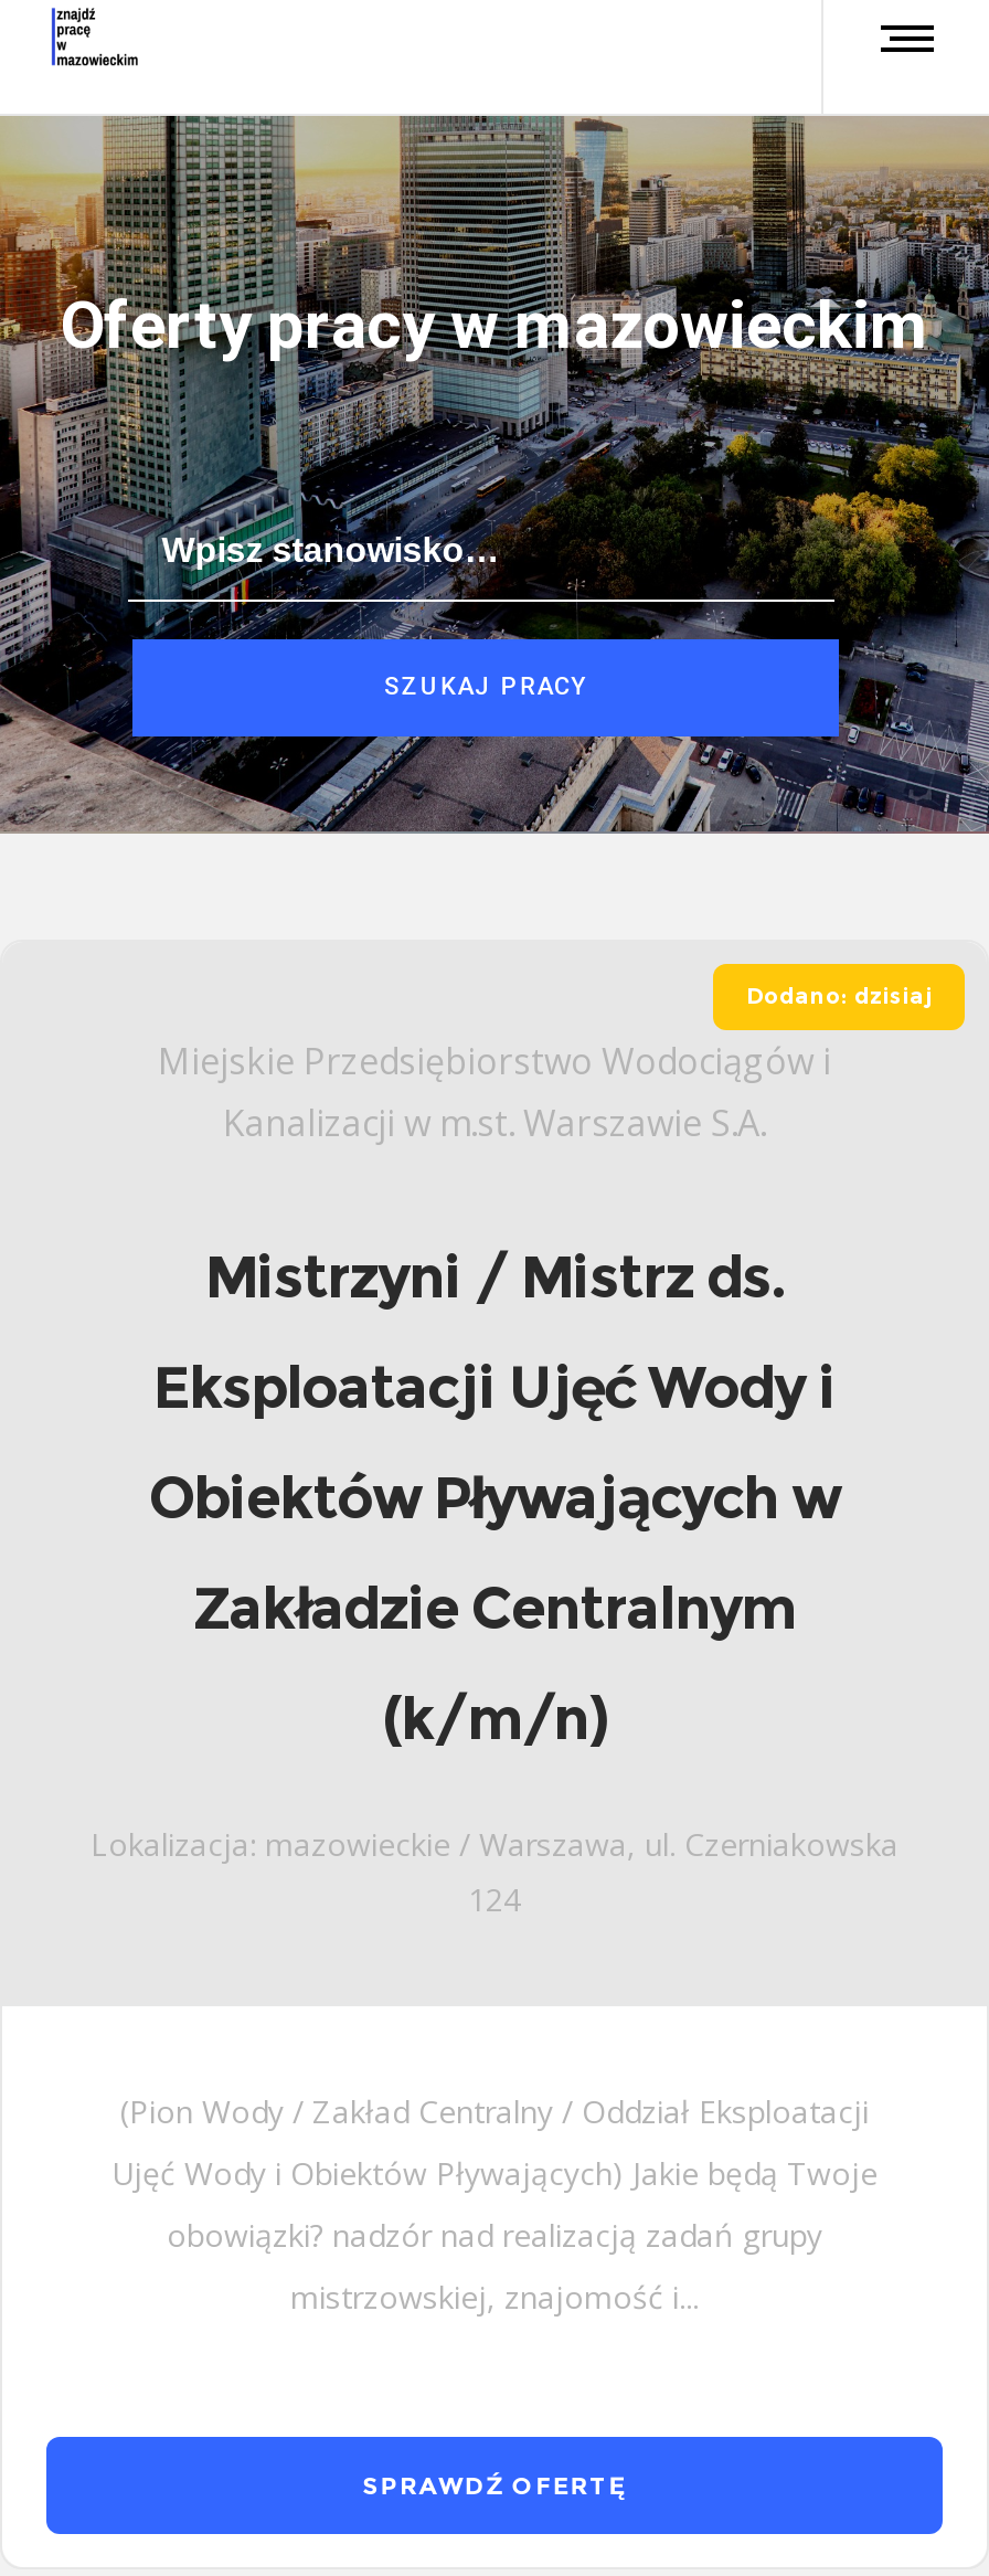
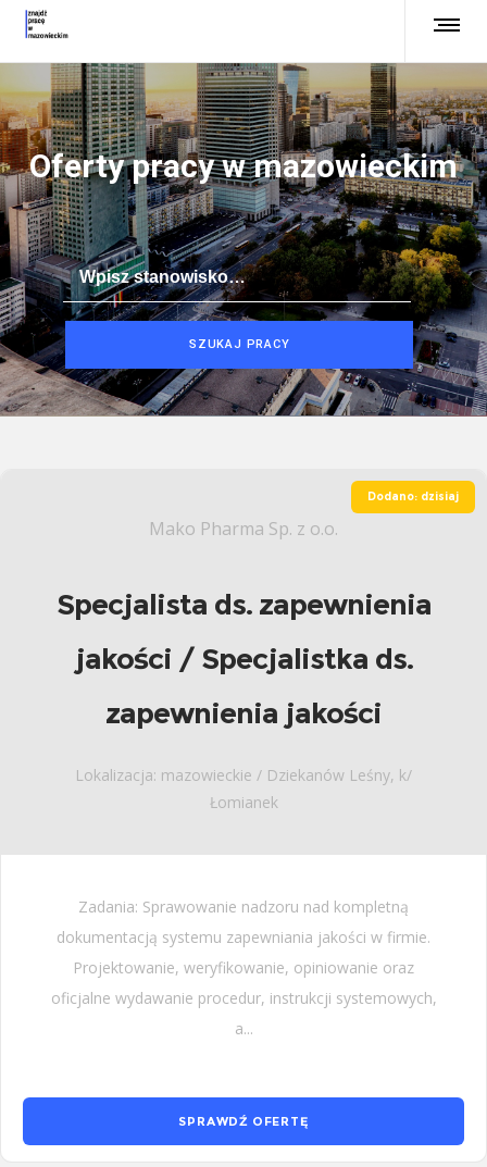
- Miejskie Przedsiębiorstwo Wodociągów i
- Kanalizacji w m.st. Warszawie S.A.
- Mistrzyni / Mistrz ds.
- Eksploatacji Ujęć Wody i
- Obiektów Pływających w
- Zakładzie Centralnym
- (k/m/n)
- Lokalizacja: mazowieckie / Warszawa, ul. Czerniakowska
- 124
+ Mako Pharma Sp. z o.o.
+ Specjalista ds. zapewnienia
+ jakości / Specjalistka ds.
+ zapewnienia jakości
+ Lokalizacja: mazowieckie / Dziekanów Leśny, k/
+ Łomianek

- (Pion Wody / Zakład Centralny / Oddział Eksploatacji
- Ujęć Wody i Obiektów Pływających) Jakie będą Twoje
- obowiązki? nadzór nad realizacją zadań grupy
- mistrzowskiej, znajomość i...
+ Zadania: Sprawowanie nadzoru nad kompletną
+ dokumentacją systemu zapewniania jakości w firmie.
+ Projektowanie, weryfikowanie, opiniowanie oraz
+ oficjalne wydawanie procedur, instrukcji systemowych,
+ a...
